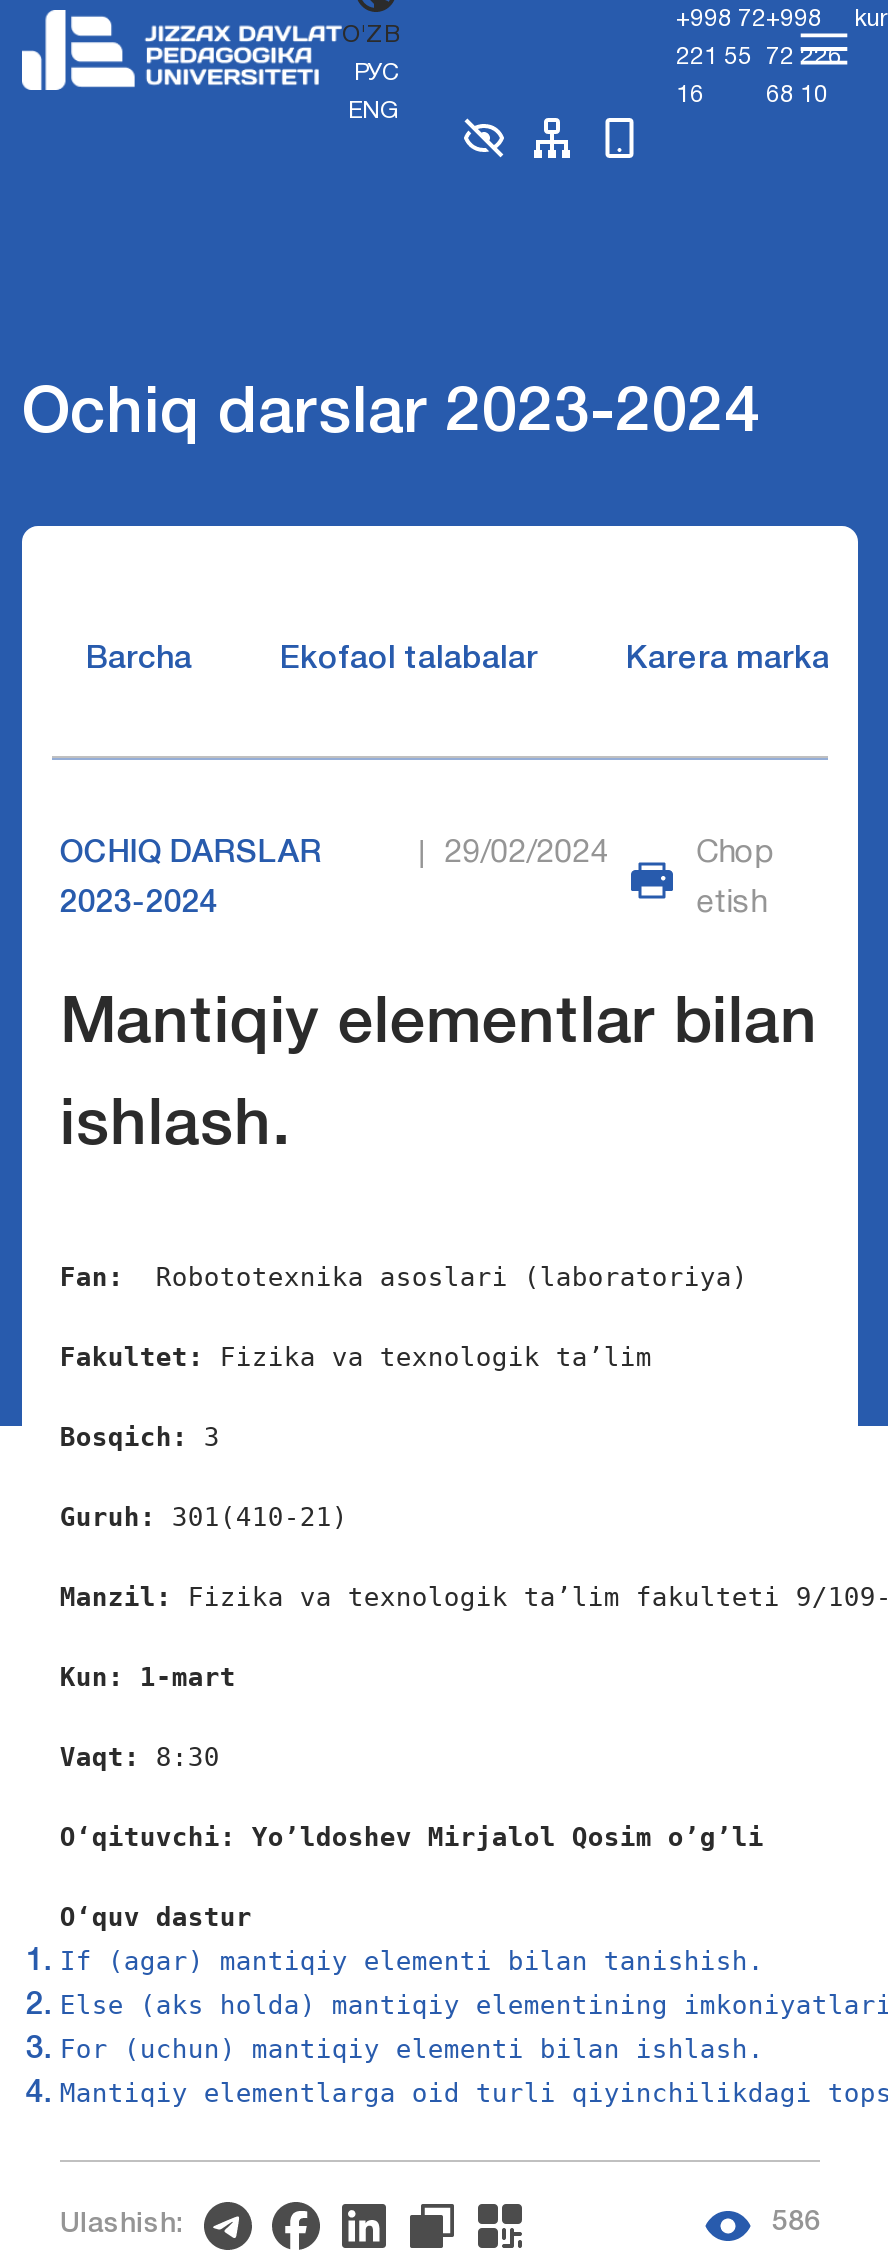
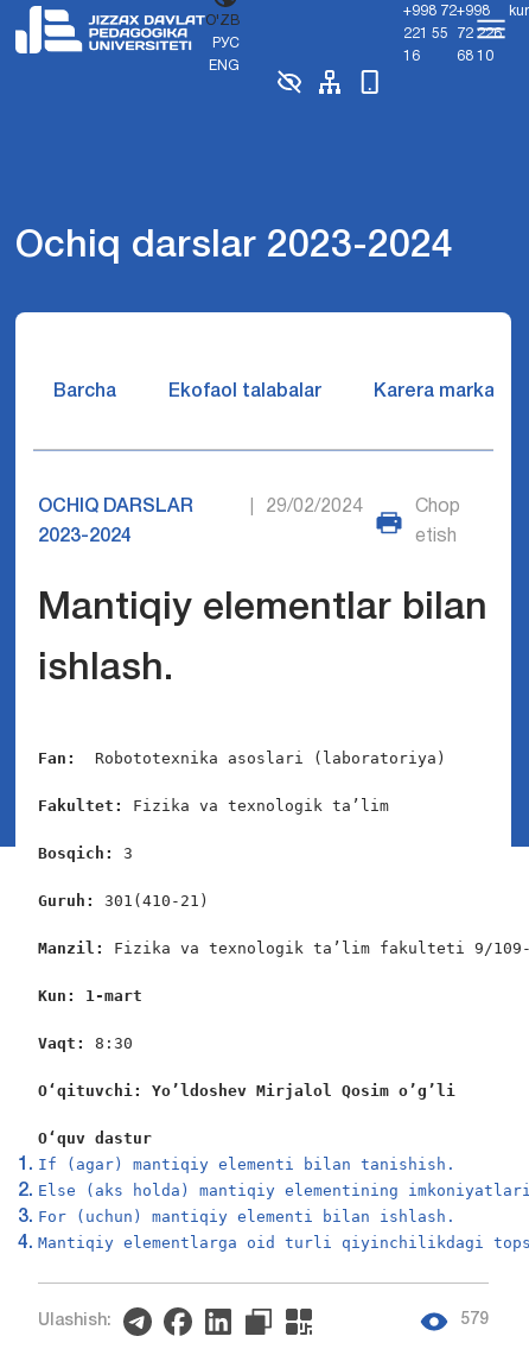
- 586
+ 579
